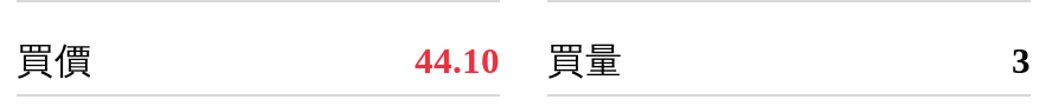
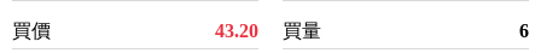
- 44.10 買量
+ 43.20 買量

- 3
+ 6
